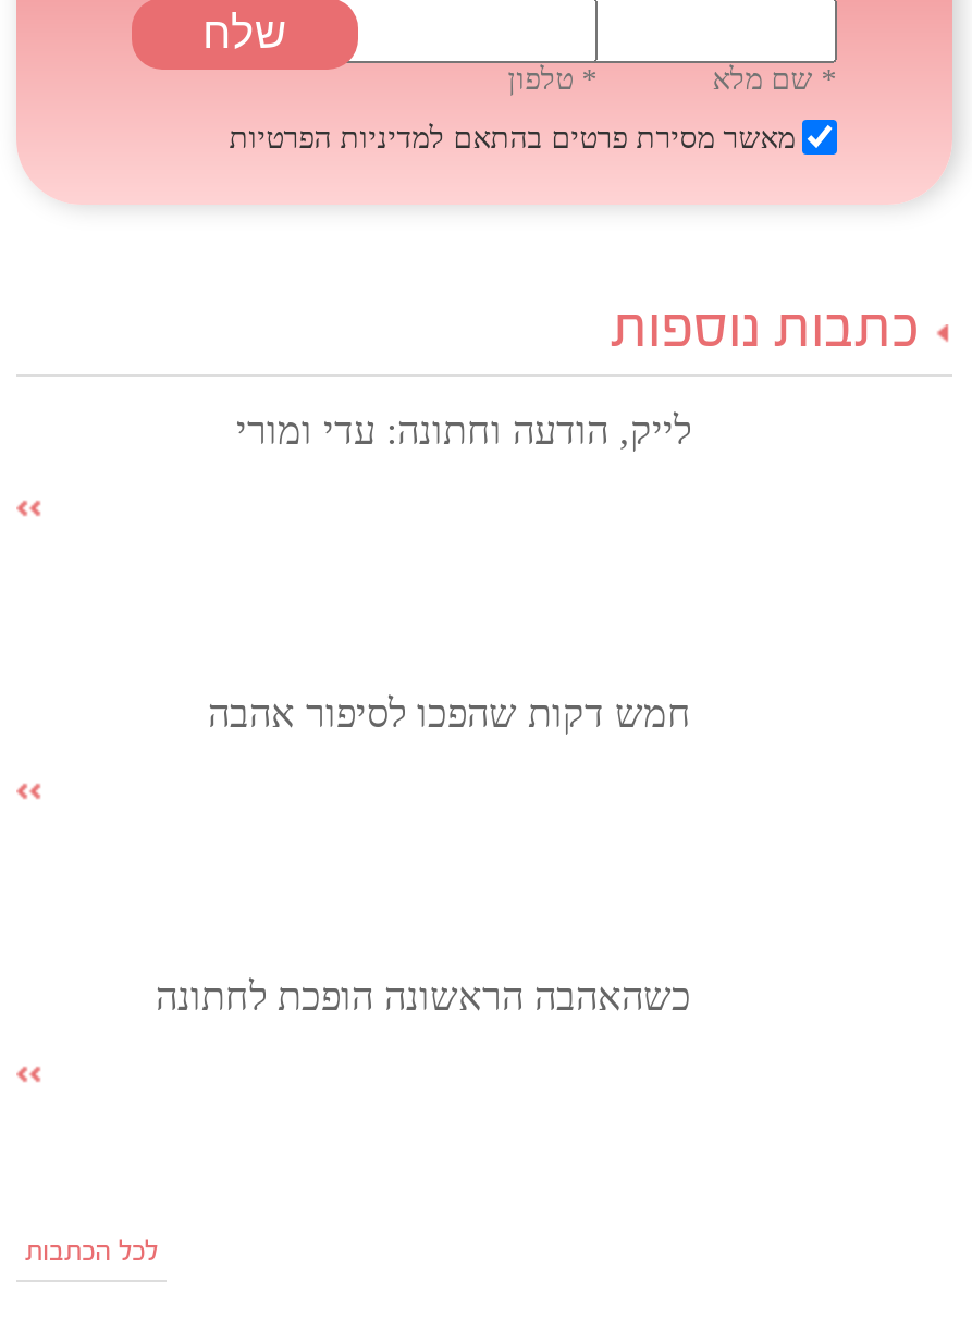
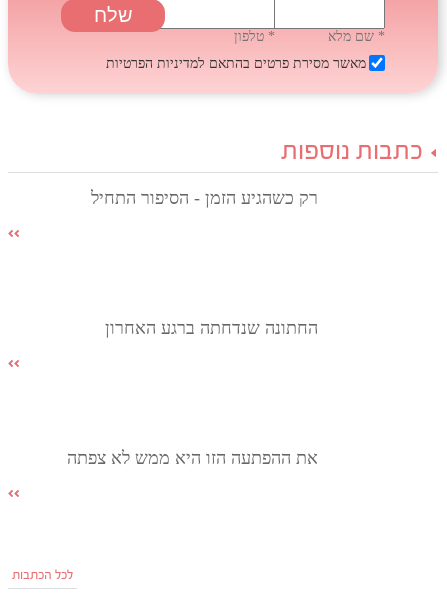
- לייק, הודעה וחתונה: עדי ומורי
+ רק כשהגיע הזמן - הסיפור התחיל

- חמש דקות שהפכו לסיפור אהבה
+ החתונה שנדחתה ברגע האחרון

- כשהאהבה הראשונה הופכת לחתונה
+ את ההפתעה הזו היא ממש לא צפתה
